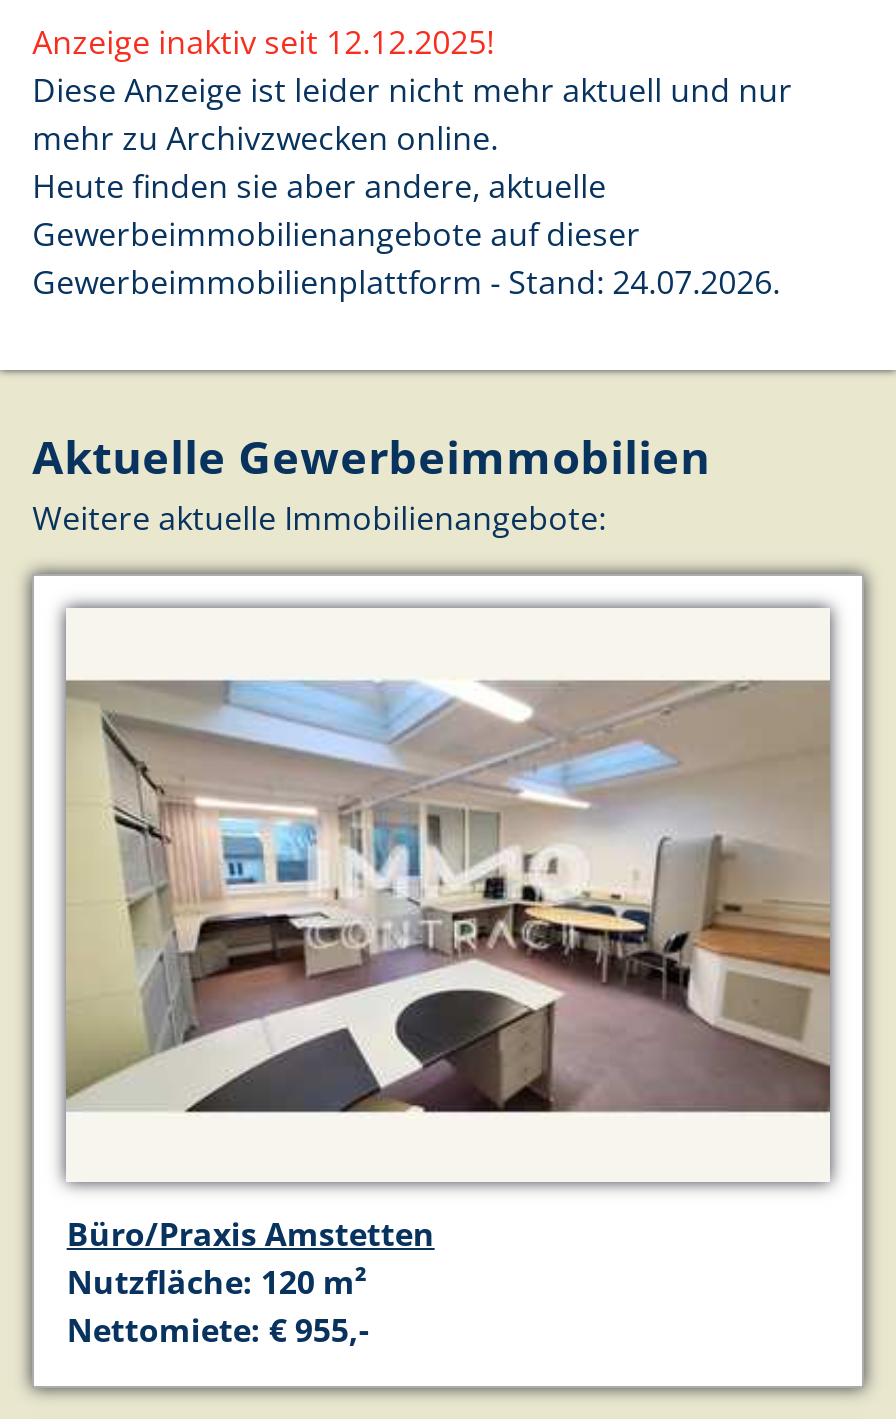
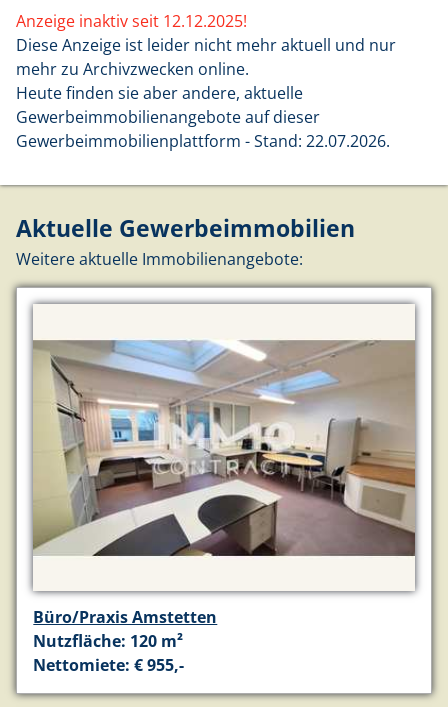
- Gewerbeimmobilienplattform - Stand: 24.07.2026.
+ Gewerbeimmobilienplattform - Stand: 22.07.2026.
